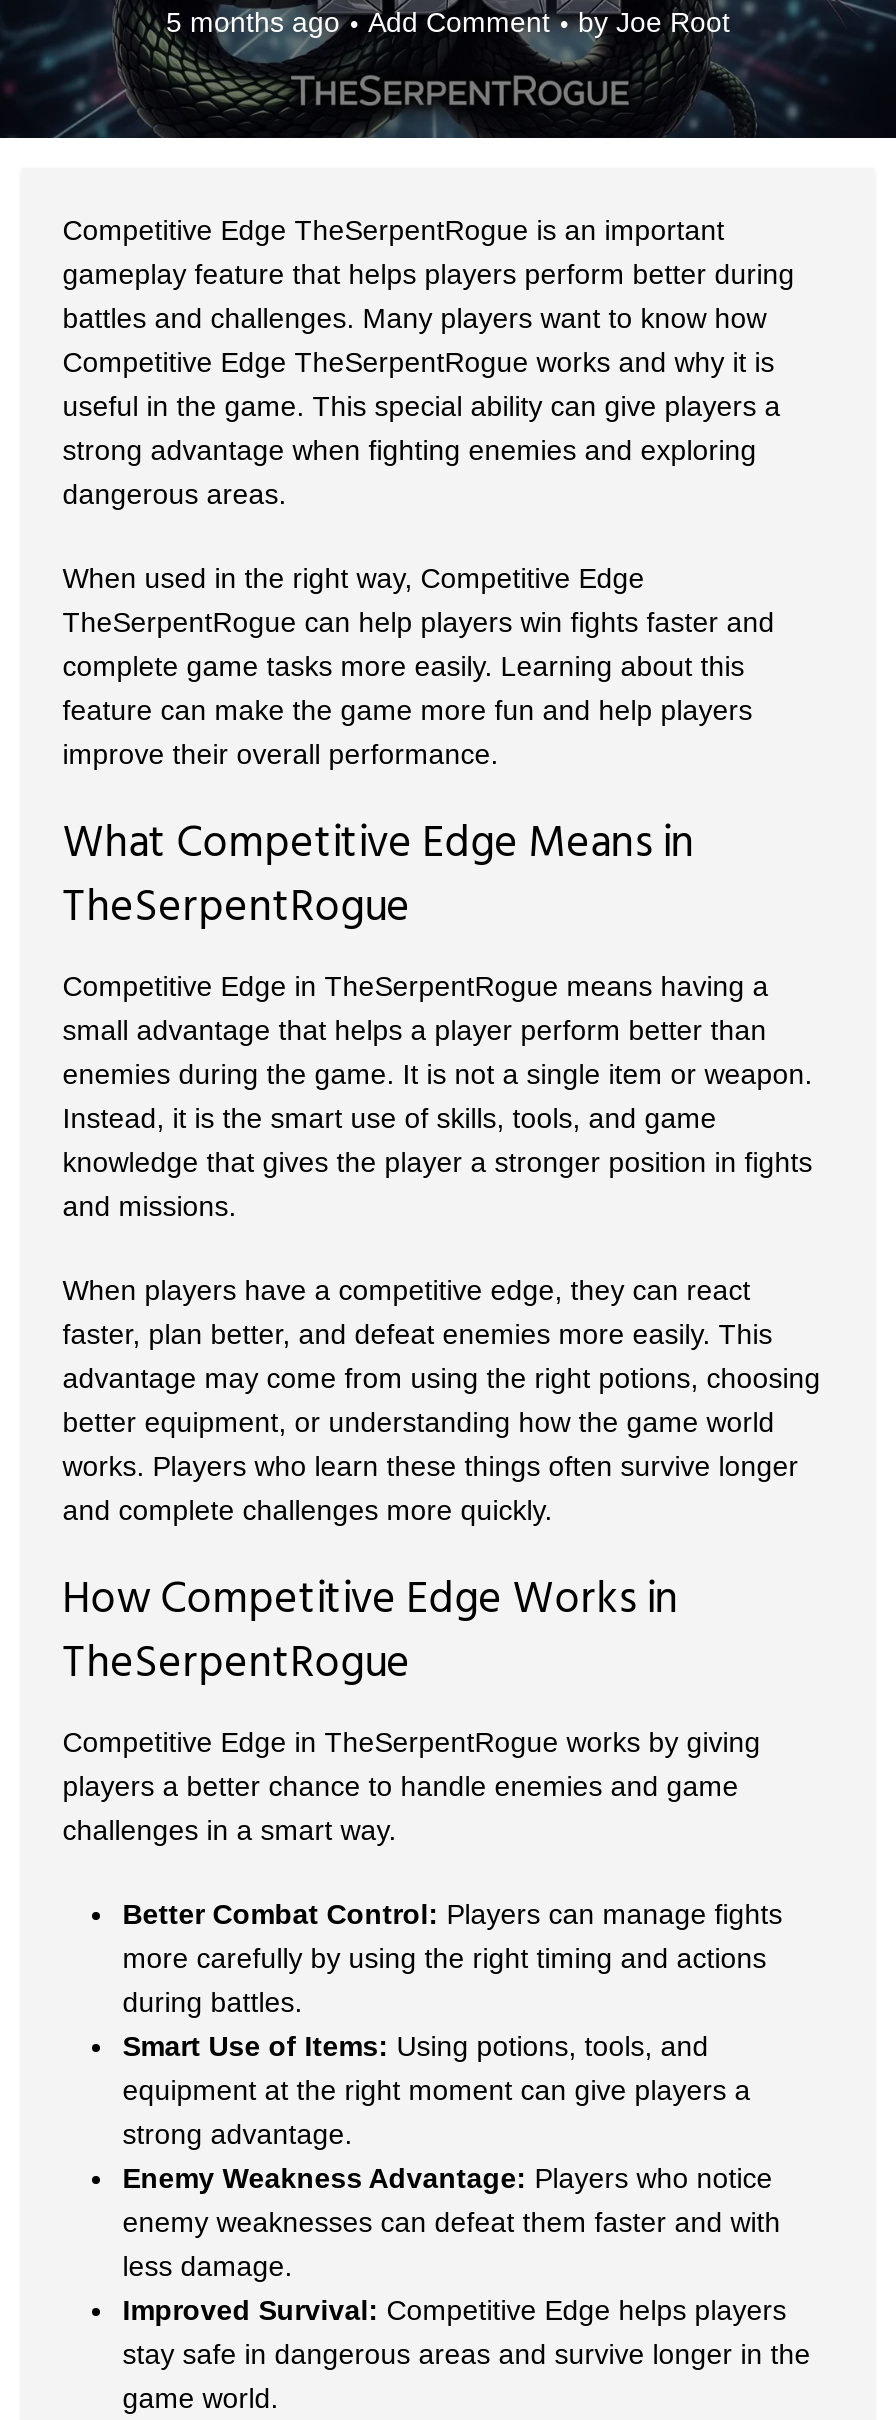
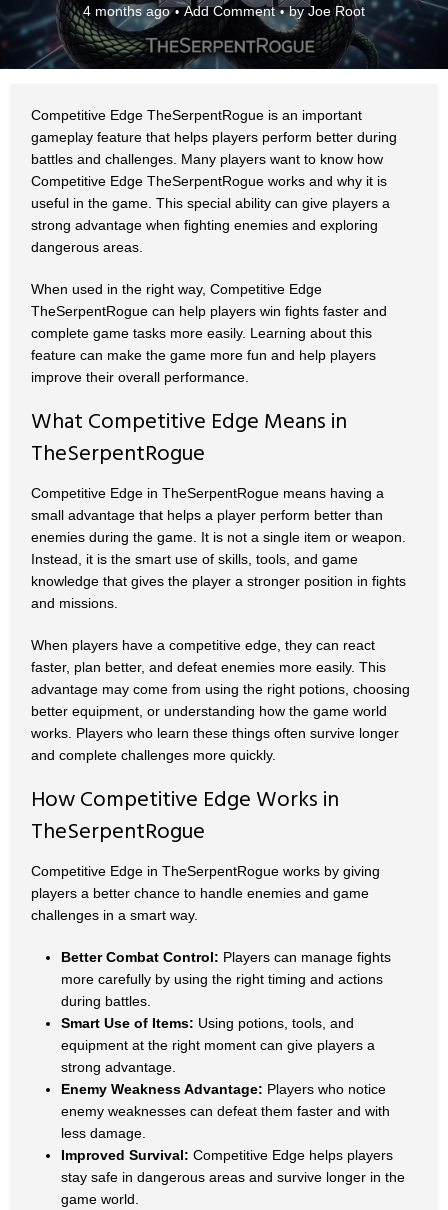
- 5 months ago Add Comment byJoe Root
+ 4 months ago Add Comment byJoe Root
